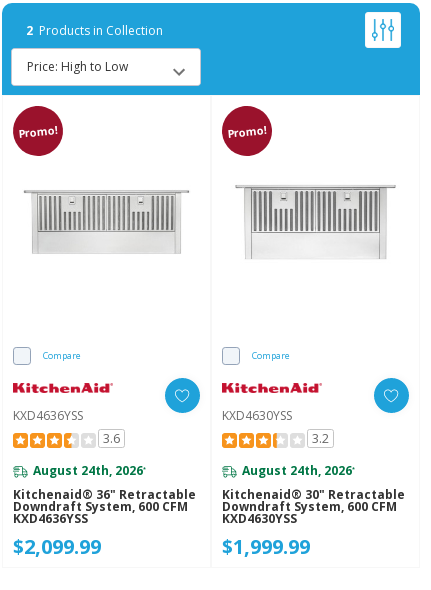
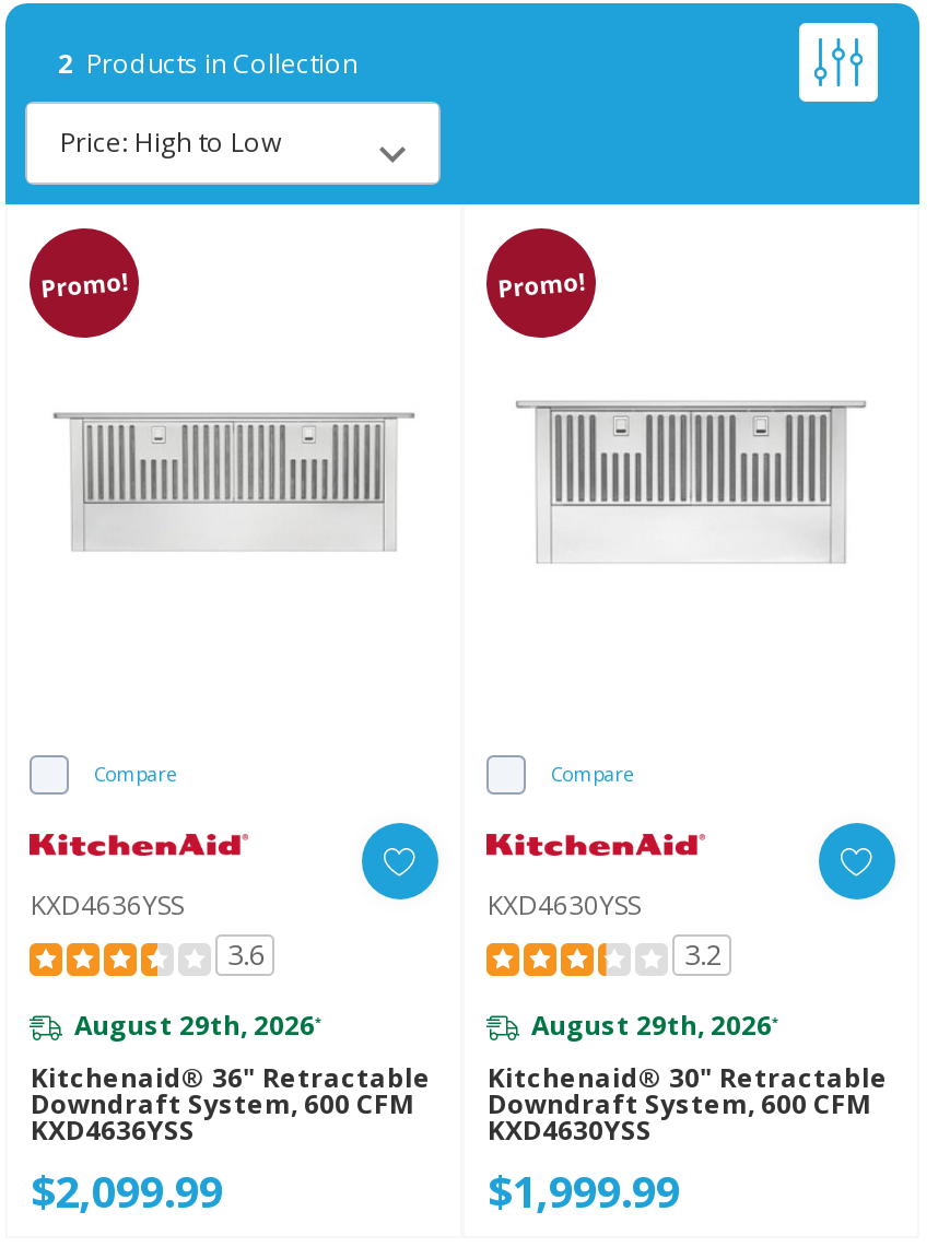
- August 24th, 2026*
+ August 29th, 2026*

- August 24th, 2026*
+ August 29th, 2026*
